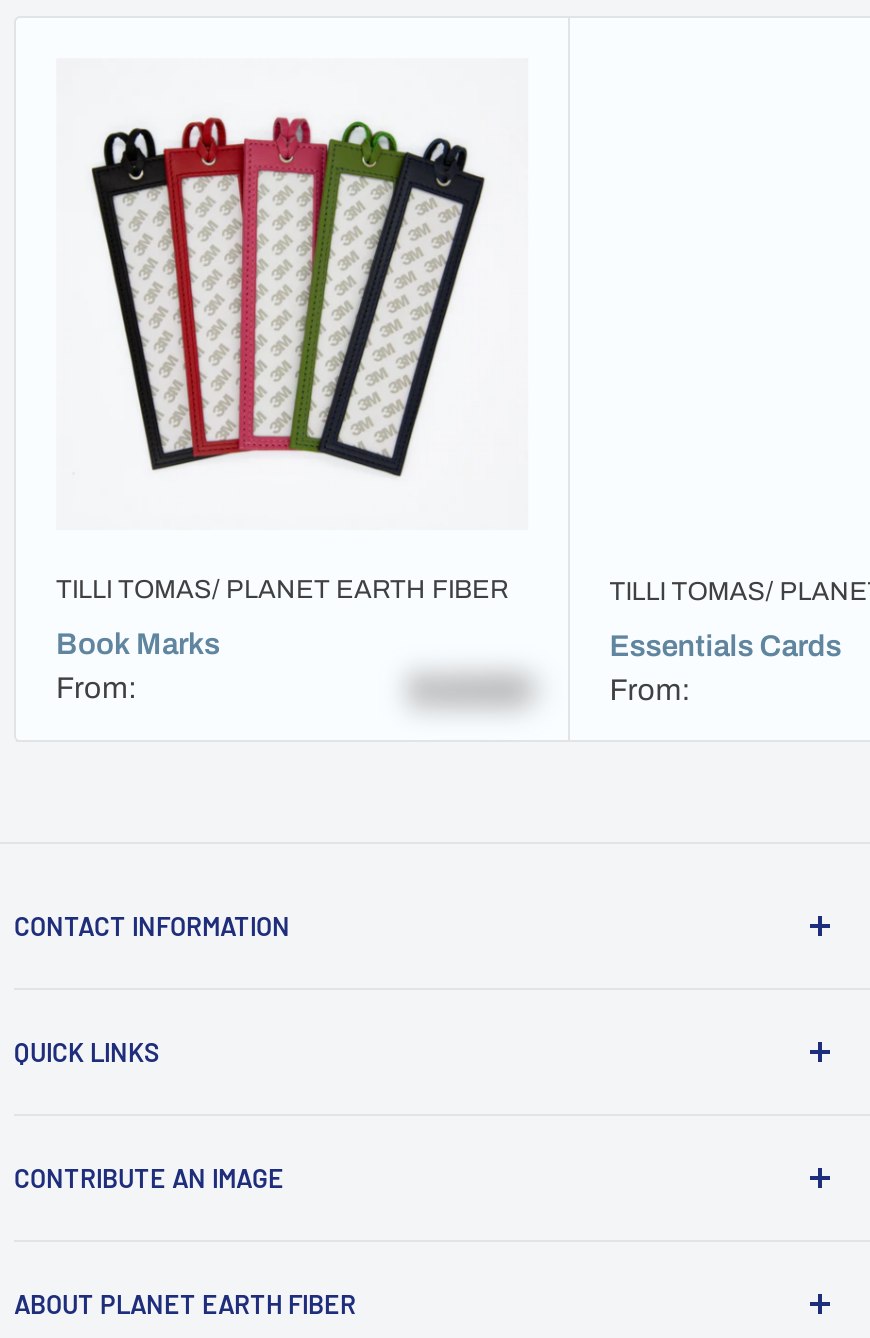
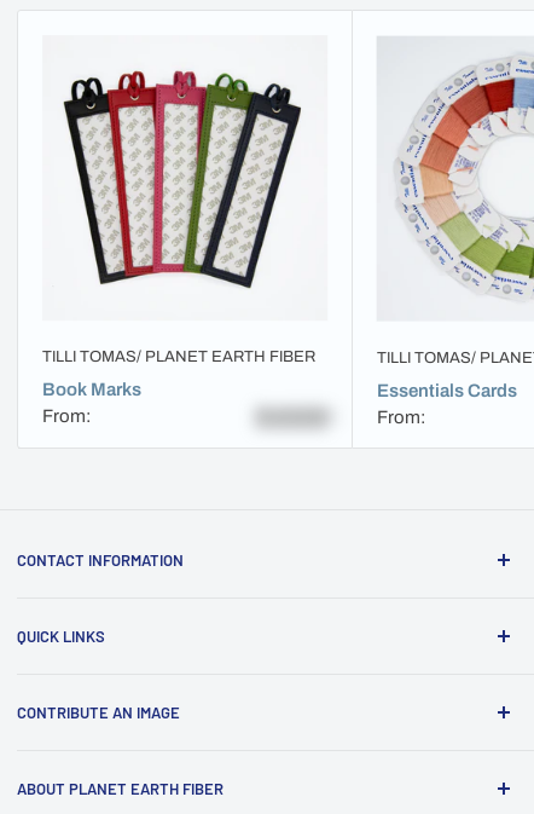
+ [image]
